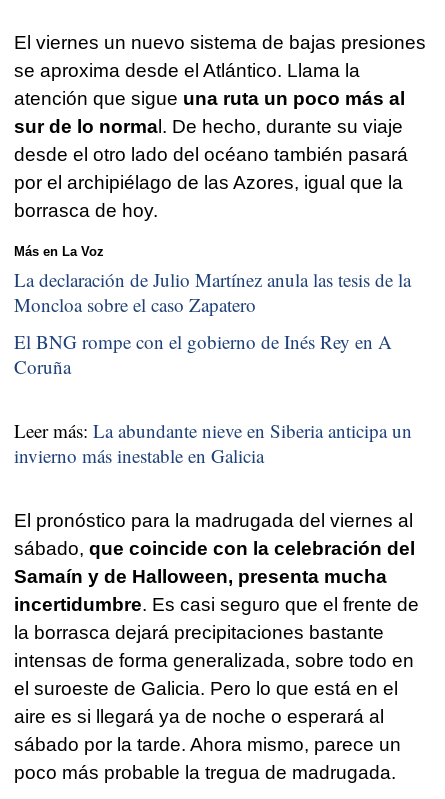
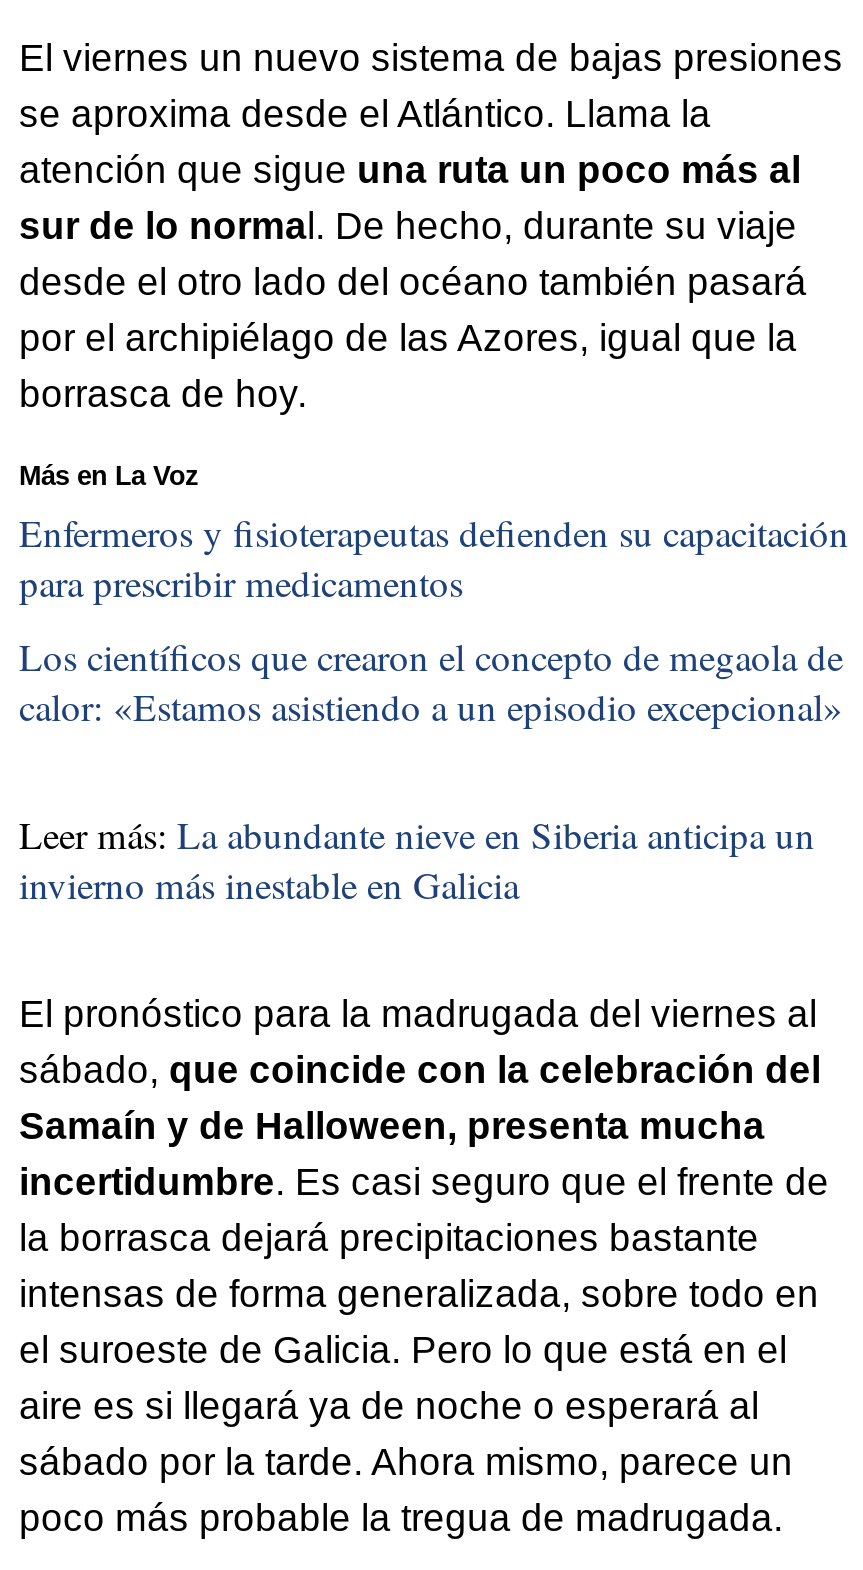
- La declaración de Julio Martínez anula las tesis de la
- Moncloa sobre el caso Zapatero
+ Enfermeros y fisioterapeutas defienden su capacitación
+ para prescribir medicamentos

- El BNG rompe con el gobierno de Inés Rey en A
- Coruña
+ Los científicos que crearon el concepto de megaola de
+ calor: «Estamos asistiendo a un episodio excepcional»
